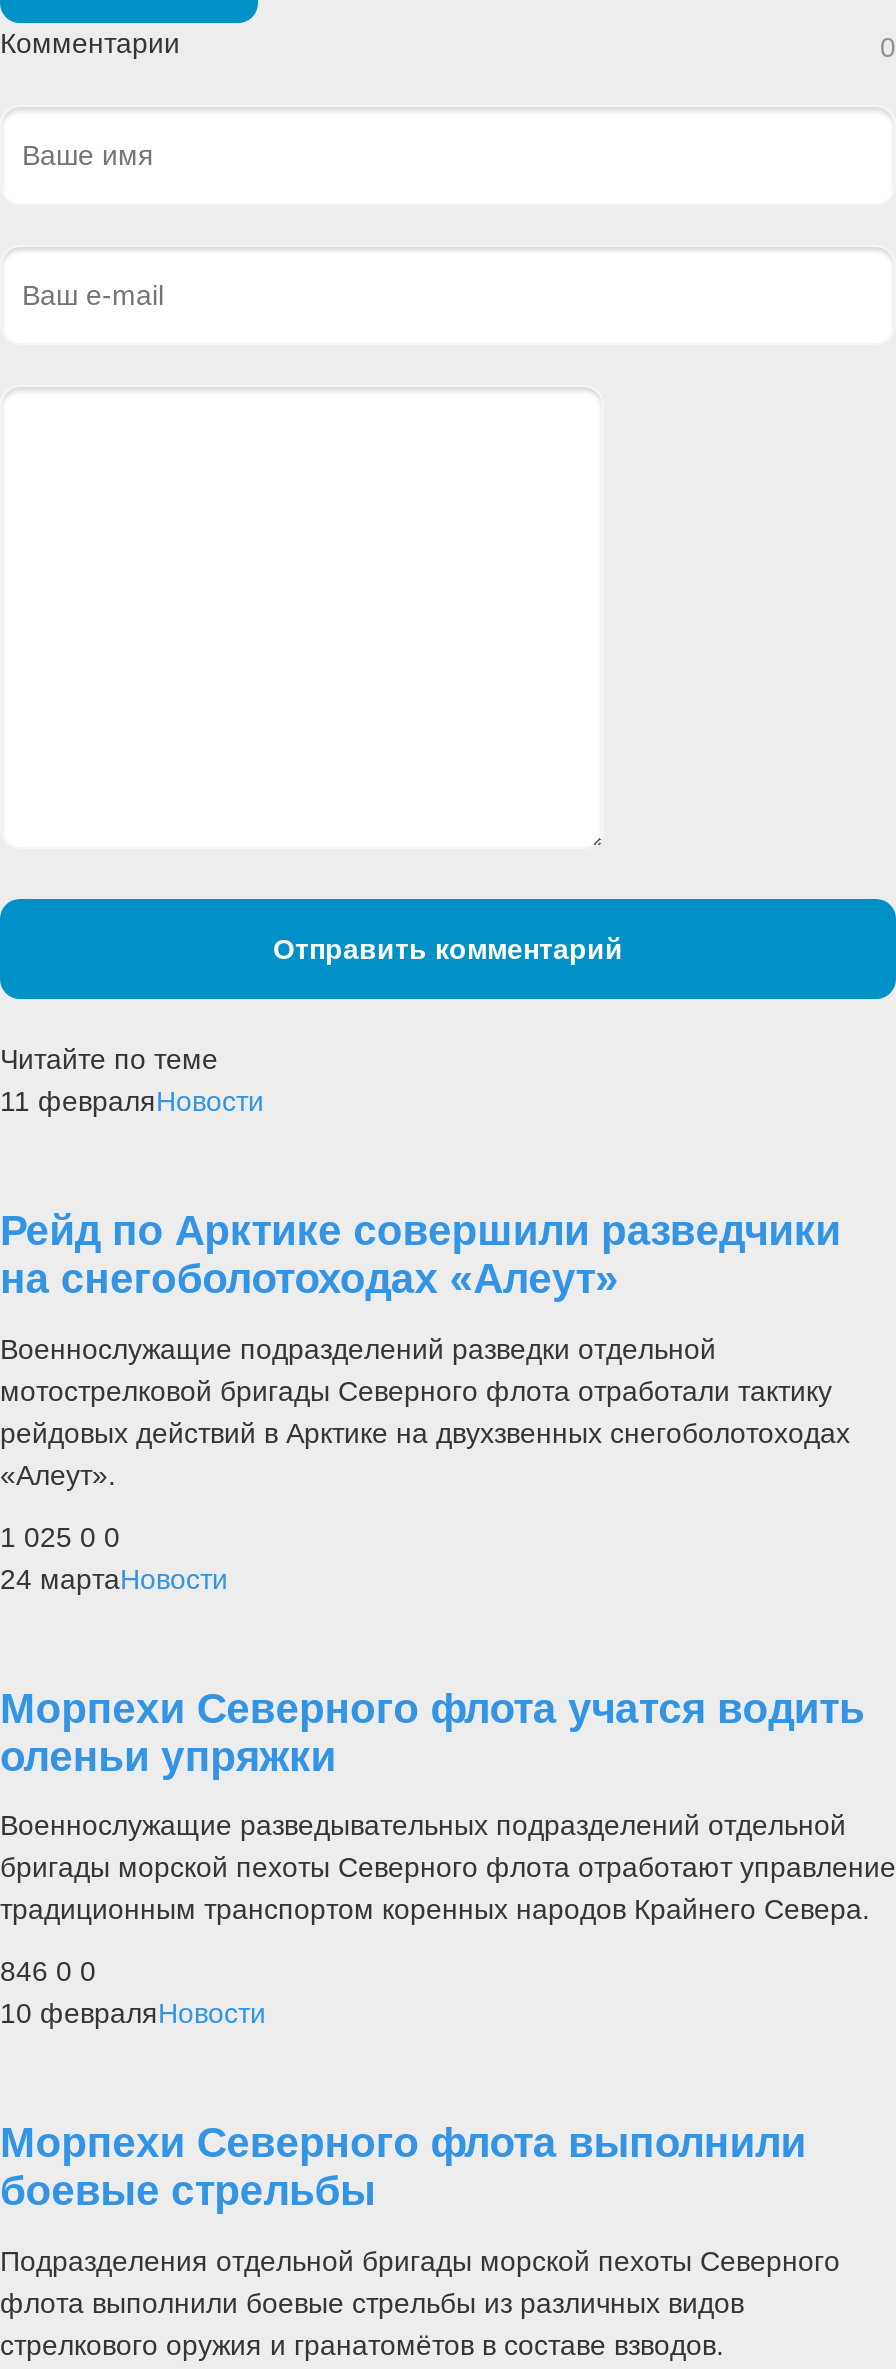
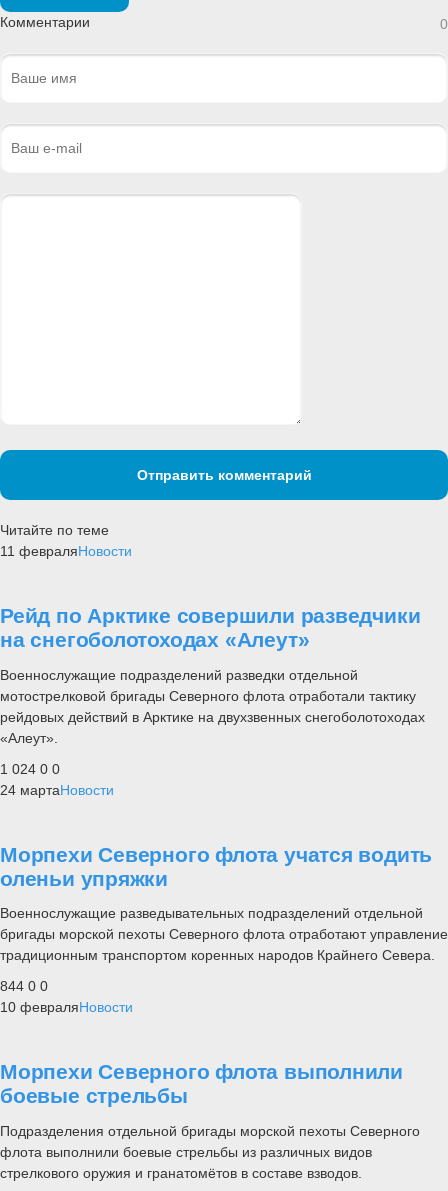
- 1 025 0 0
+ 1 024 0 0

- 846 0 0
+ 844 0 0
